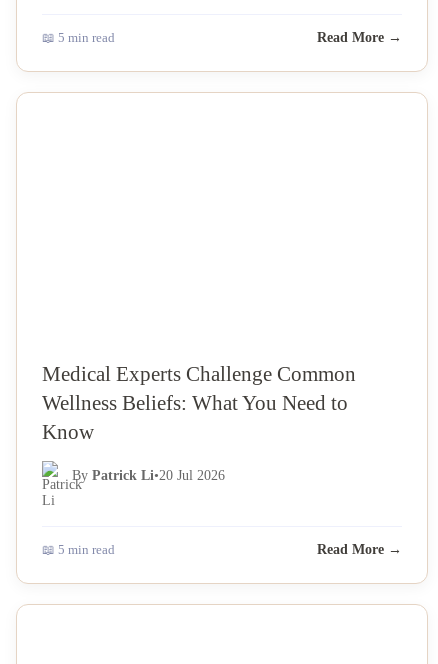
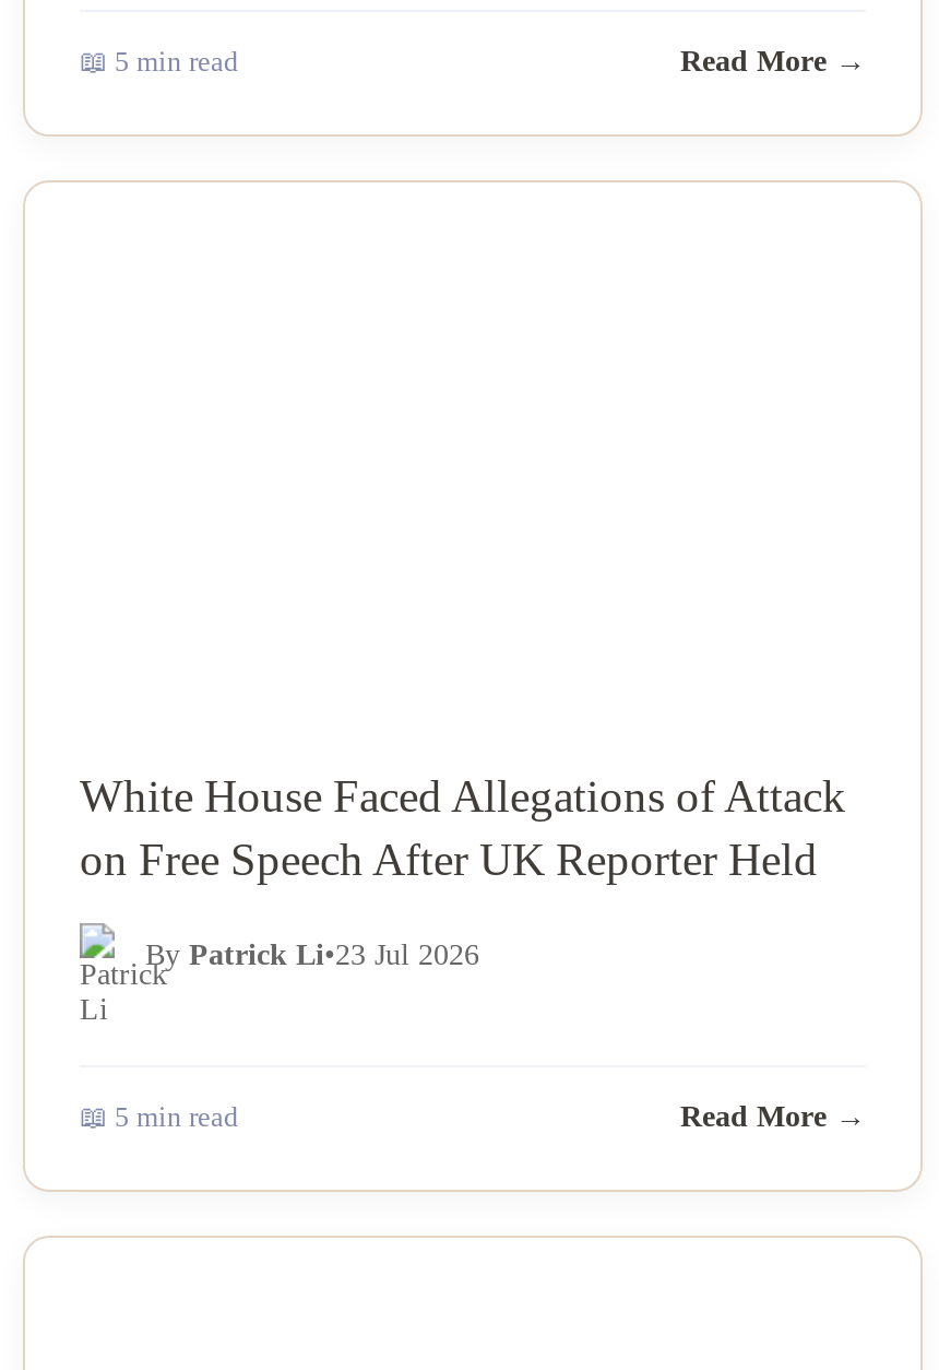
- Medical Experts Challenge Common
- Wellness Beliefs: What You Need to
- Know
+ White House Faced Allegations of Attack
+ on Free Speech After UK Reporter Held

- By Patrick Li•20 Jul 2026
+ By Patrick Li•23 Jul 2026
